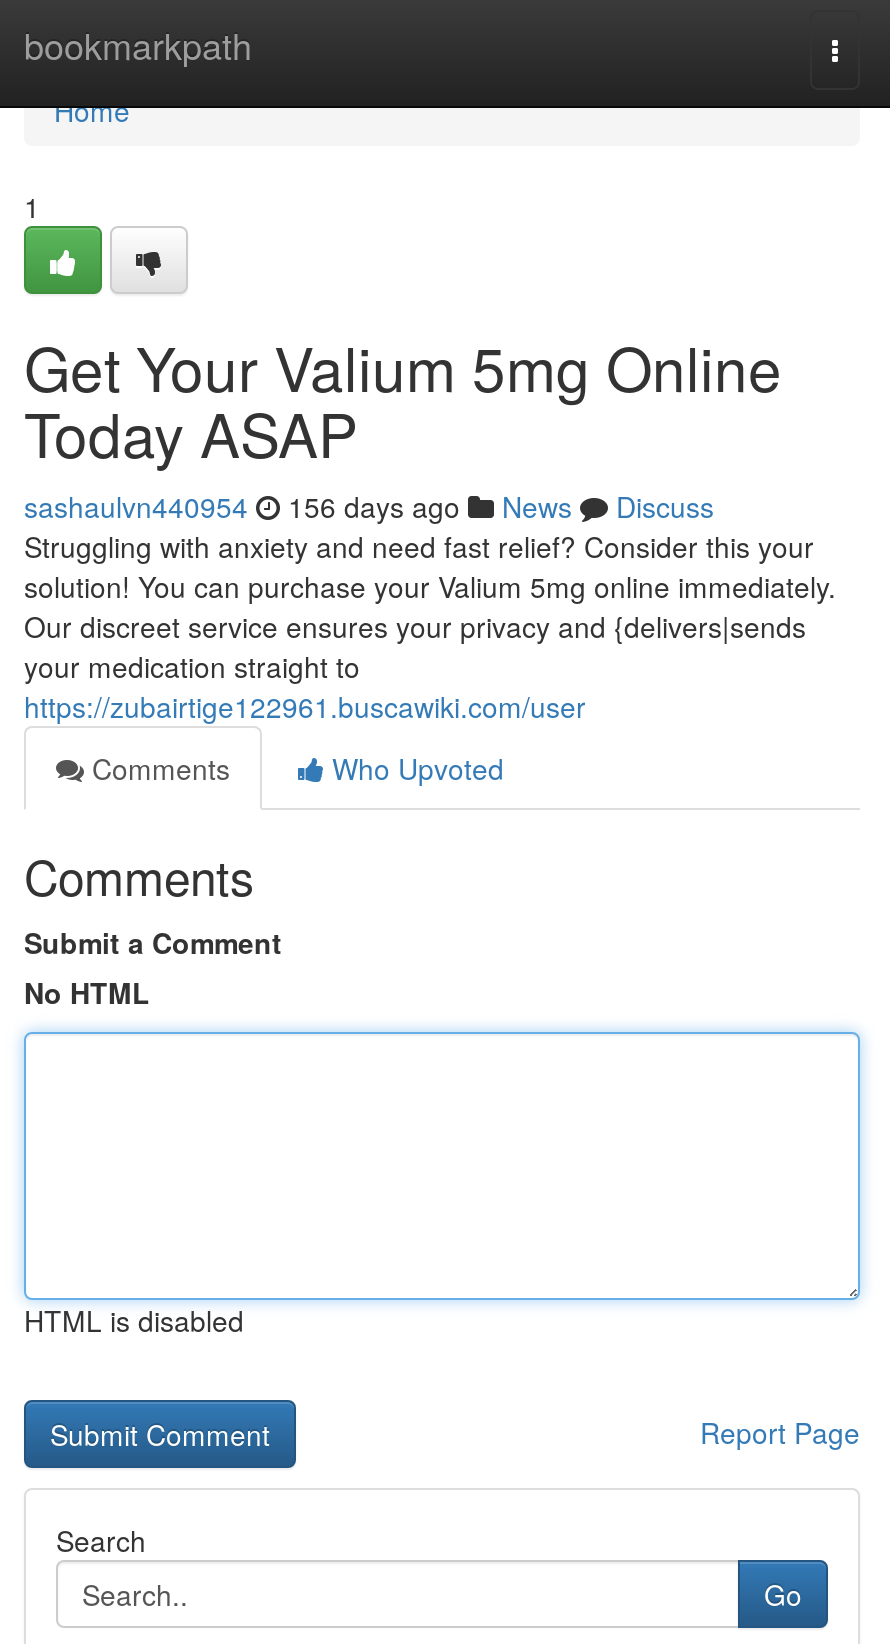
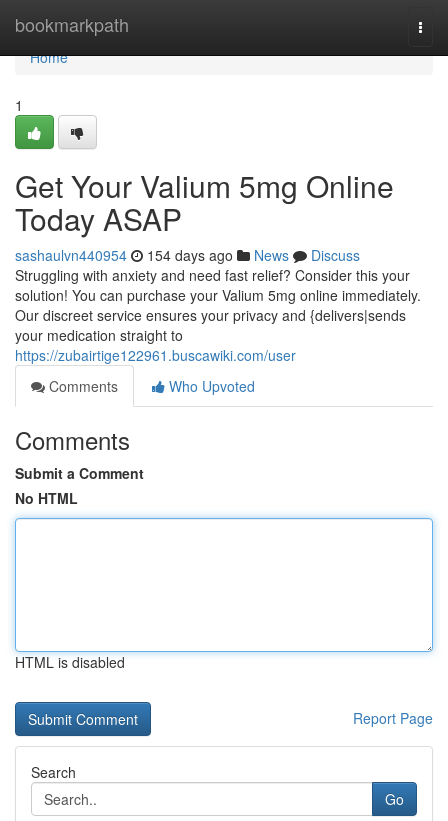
- sashaulvn440954 156 days ago News Discuss
+ sashaulvn440954 154 days ago News Discuss
